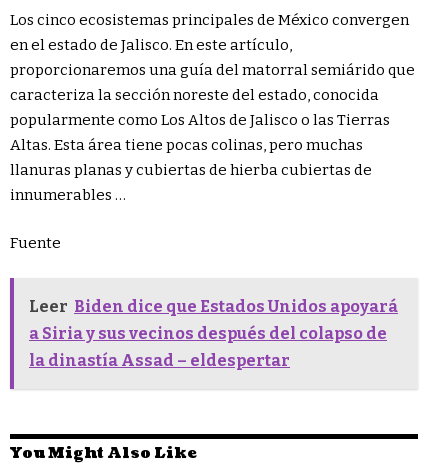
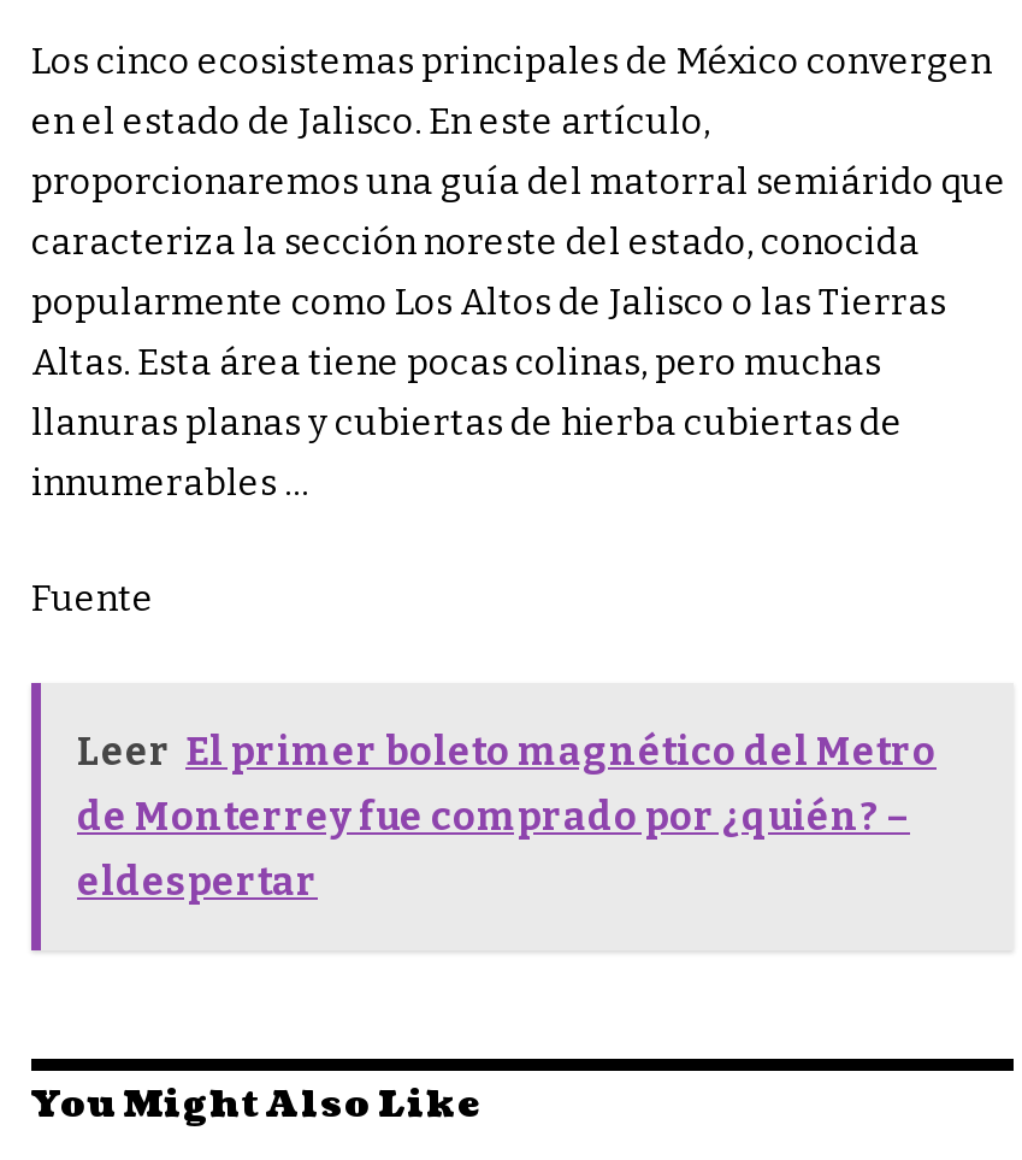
- Leer Biden dice que Estados Unidos apoyará
- a Siria y sus vecinos después del colapso de
- la dinastía Assad – eldespertar
+ Leer El primer boleto magnético del Metro
+ de Monterrey fue comprado por ¿quién? –
+ eldespertar
